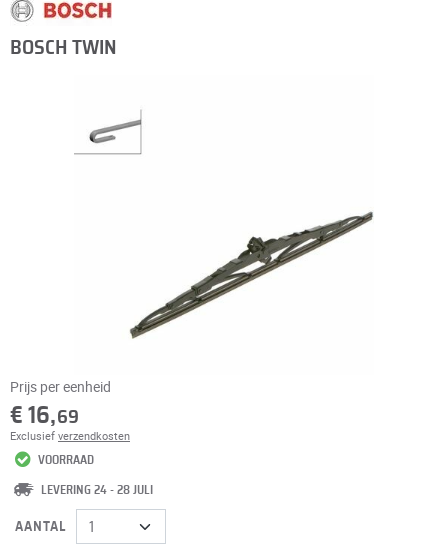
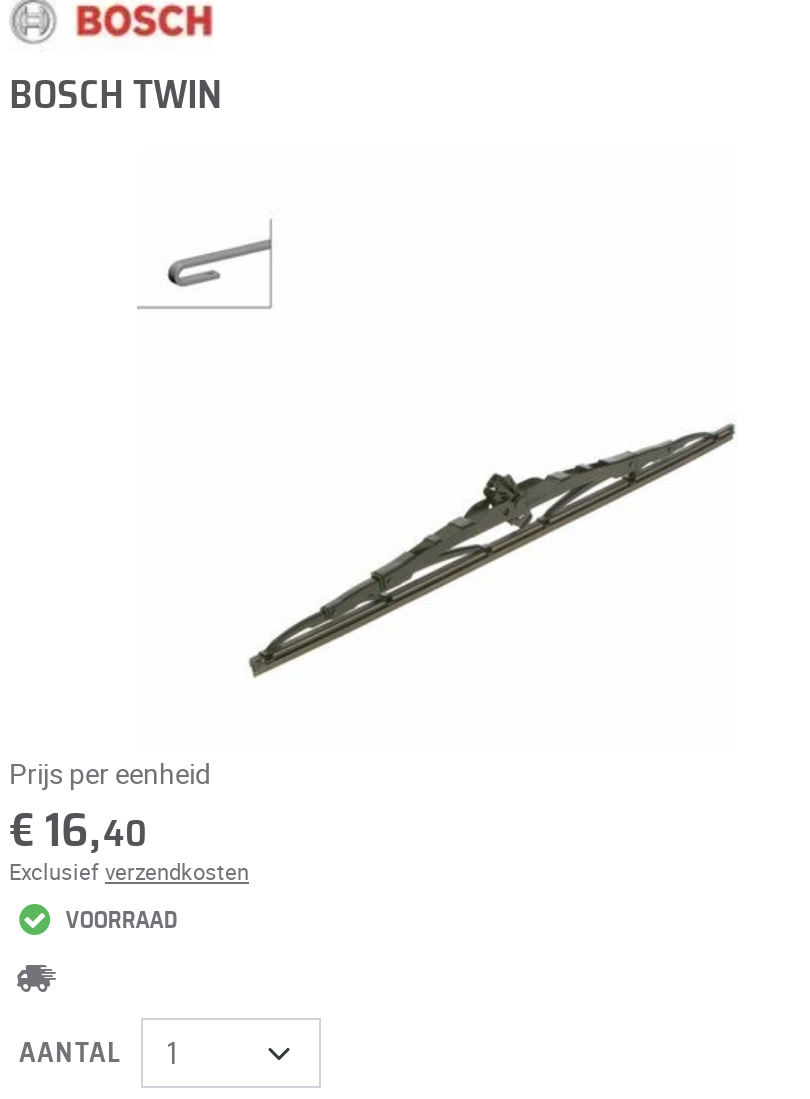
- € 16,69
+ € 16,40

- LEVERING 24 - 28 JULI
